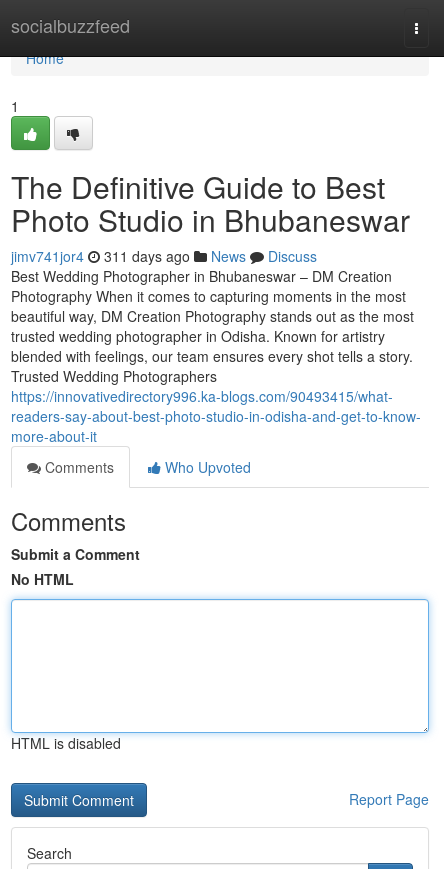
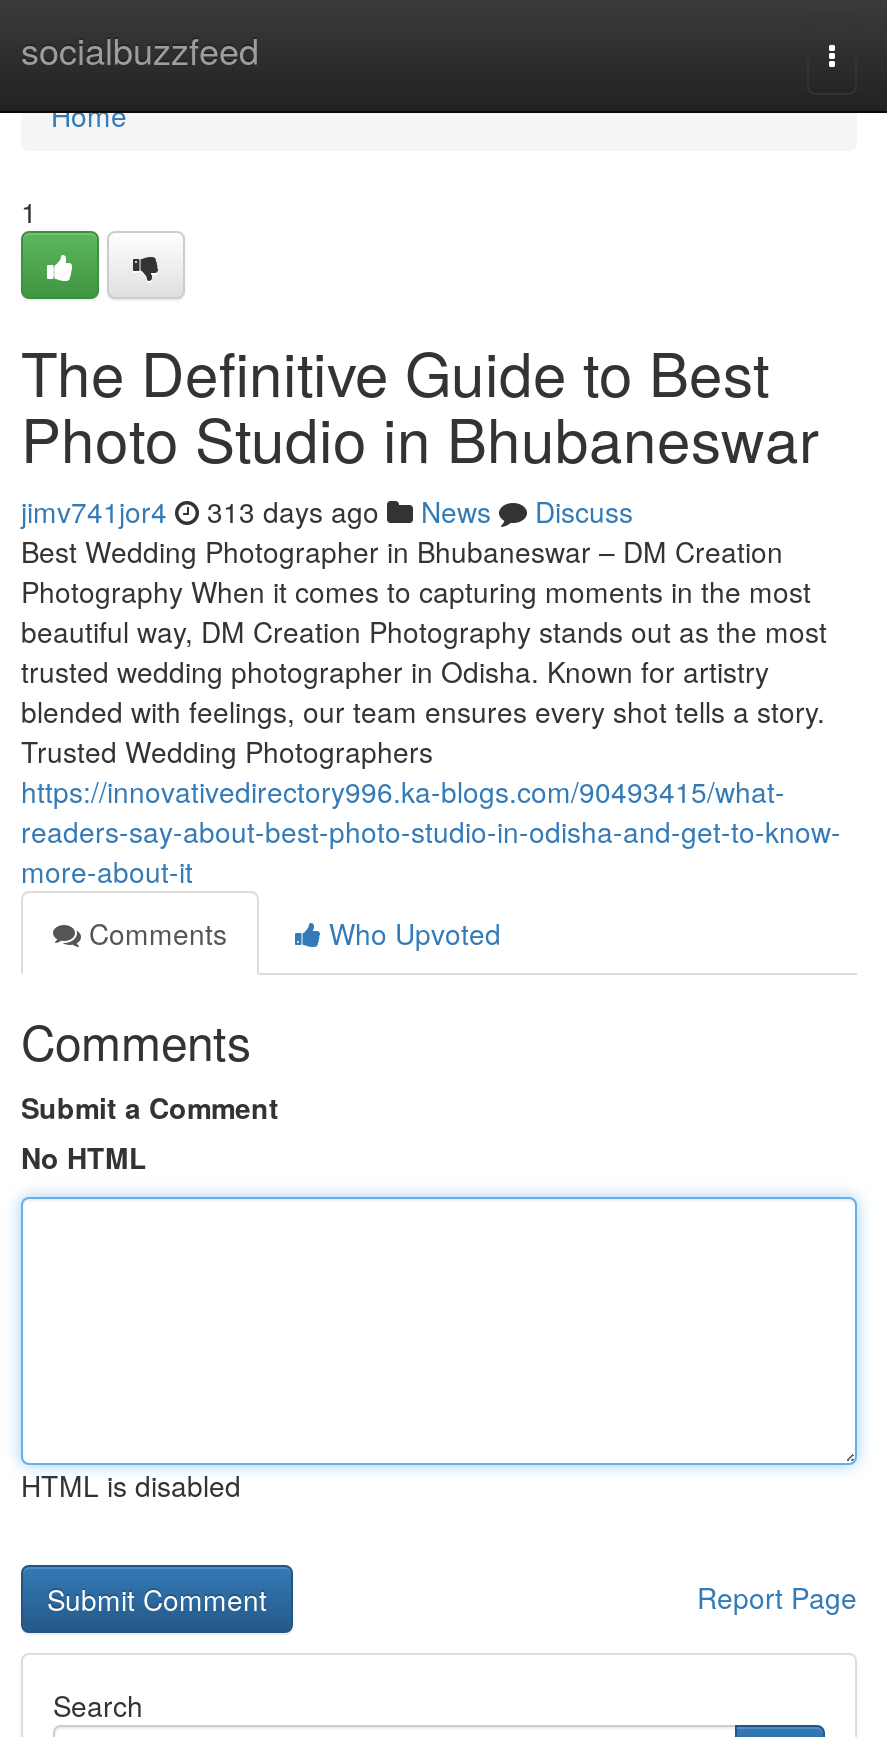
- jimv741jor4 311 days ago News Discuss
+ jimv741jor4 313 days ago News Discuss
